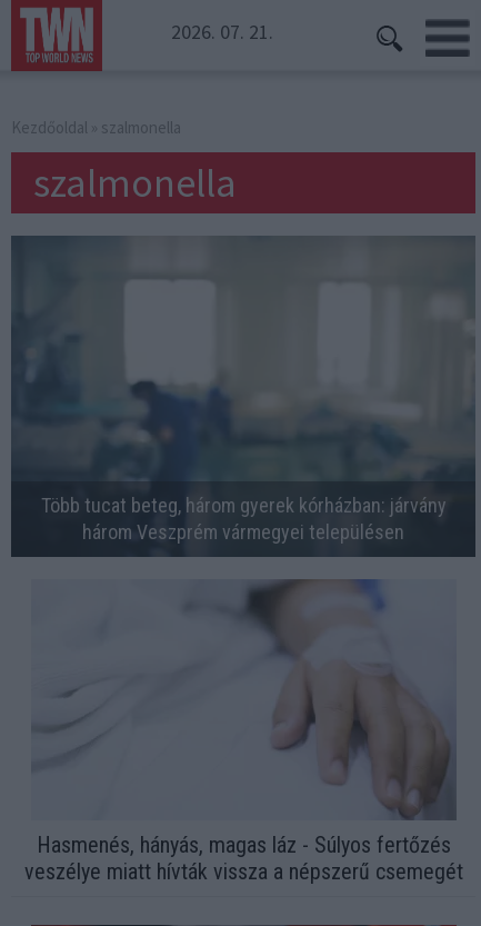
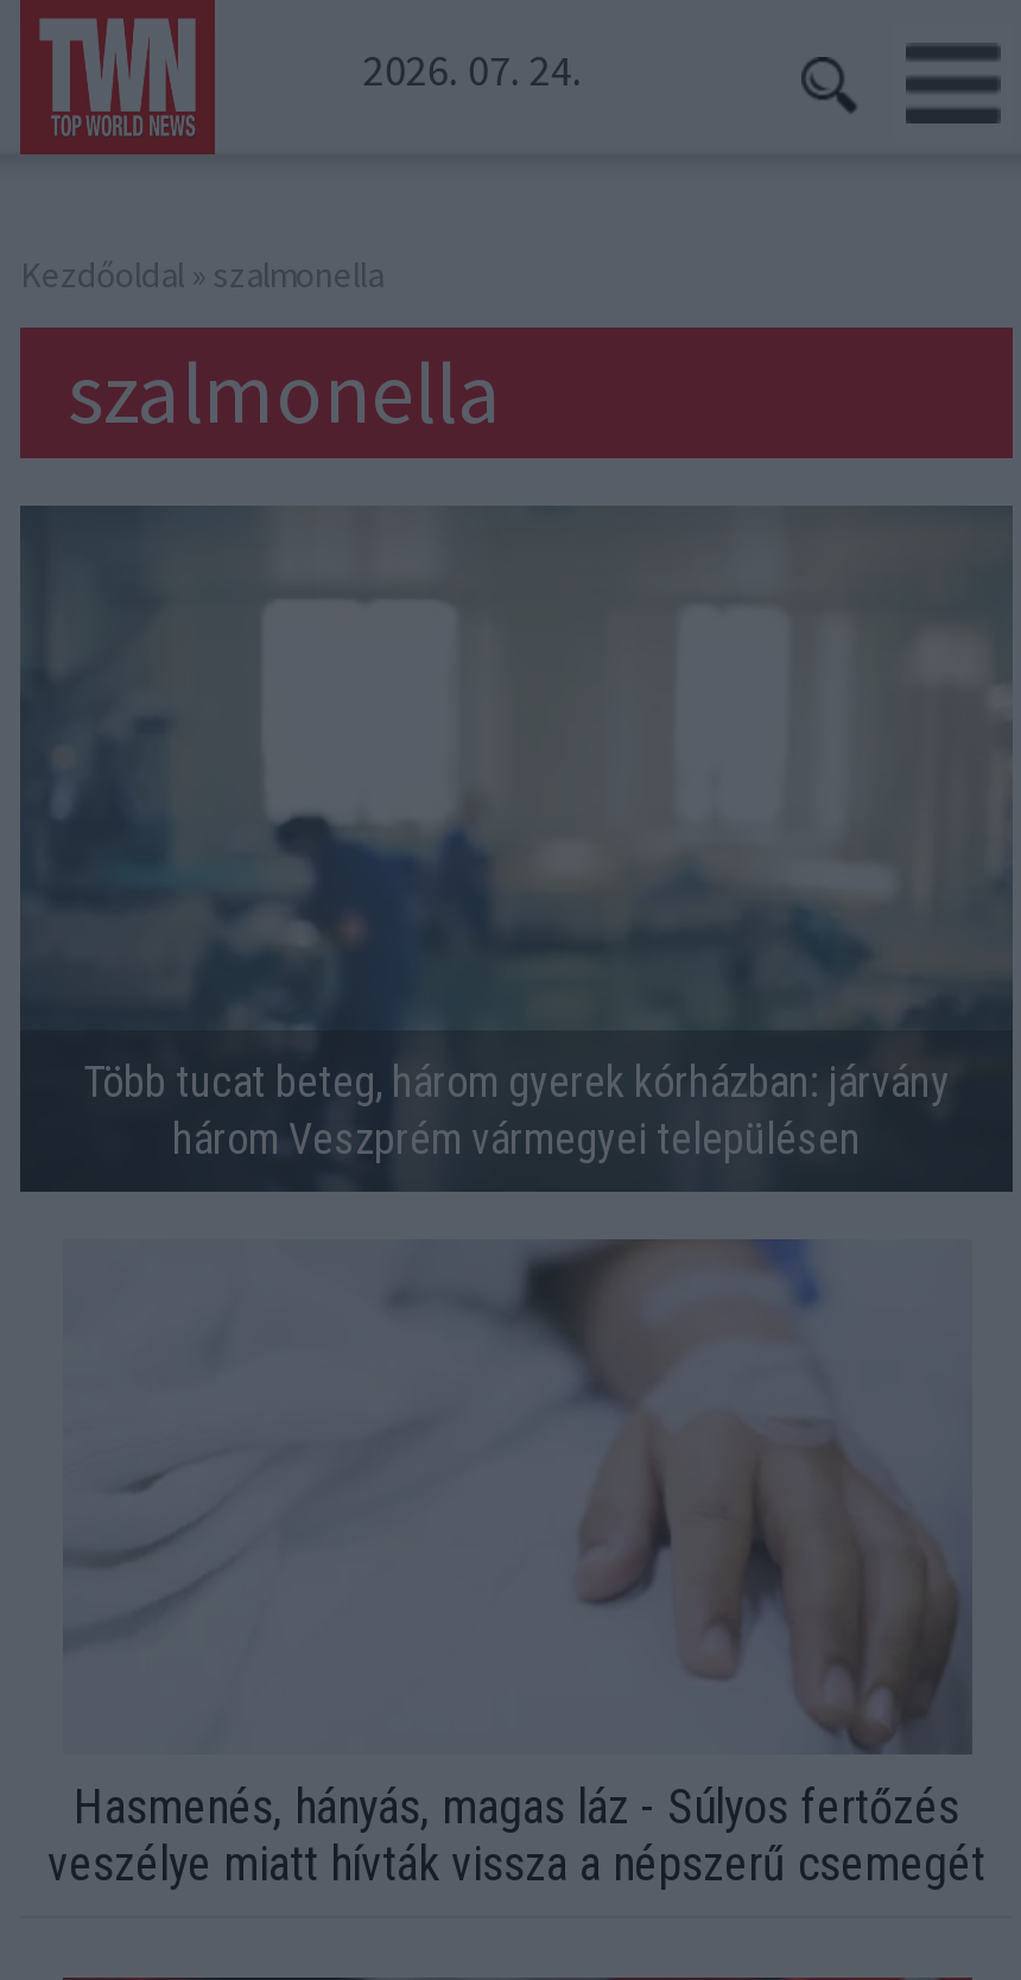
- 2026. 07. 21.
+ 2026. 07. 24.
